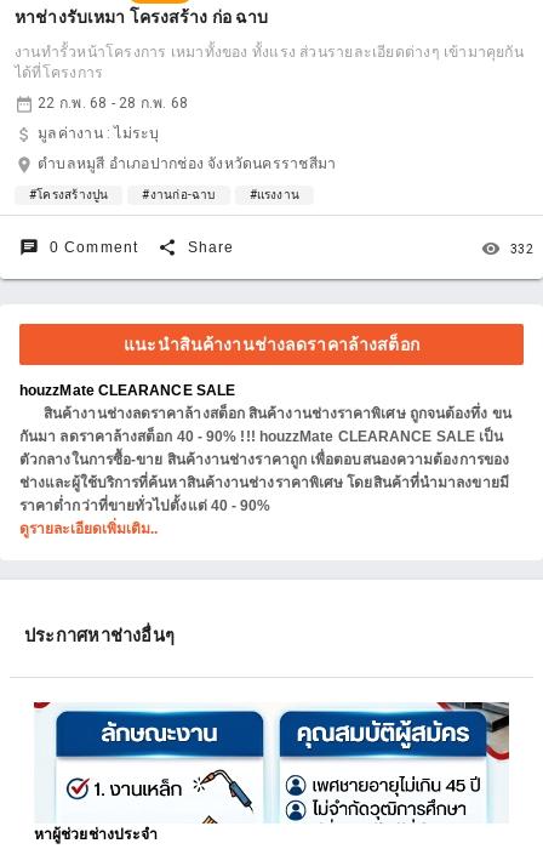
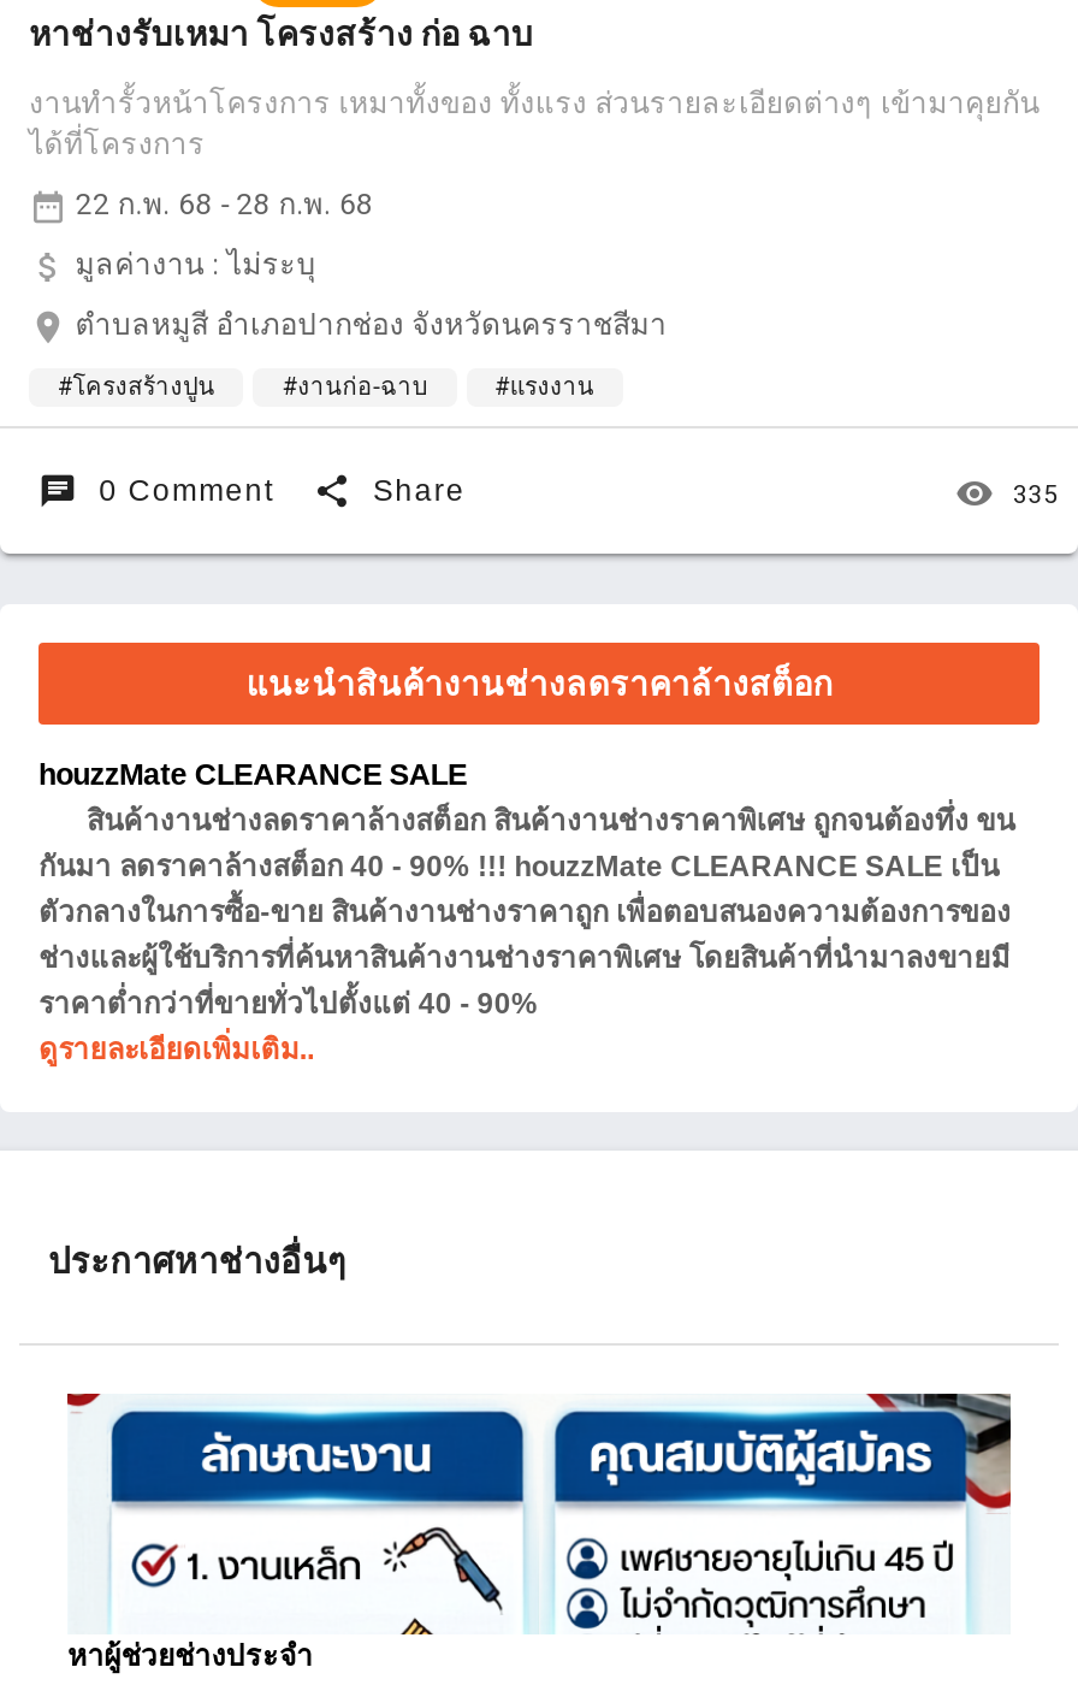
- 332
+ 335
